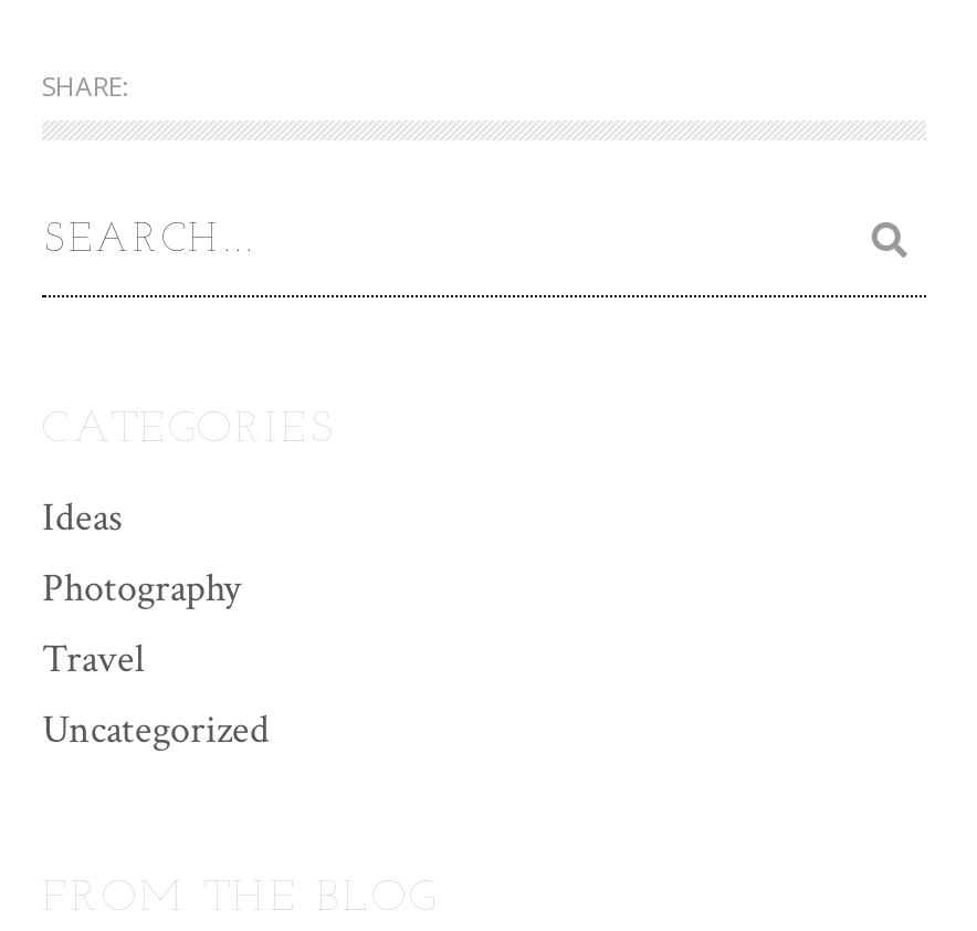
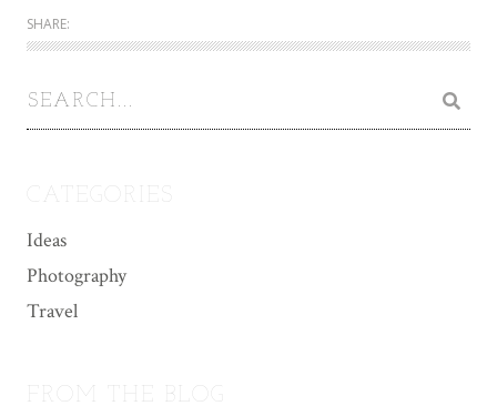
- Uncategorized
